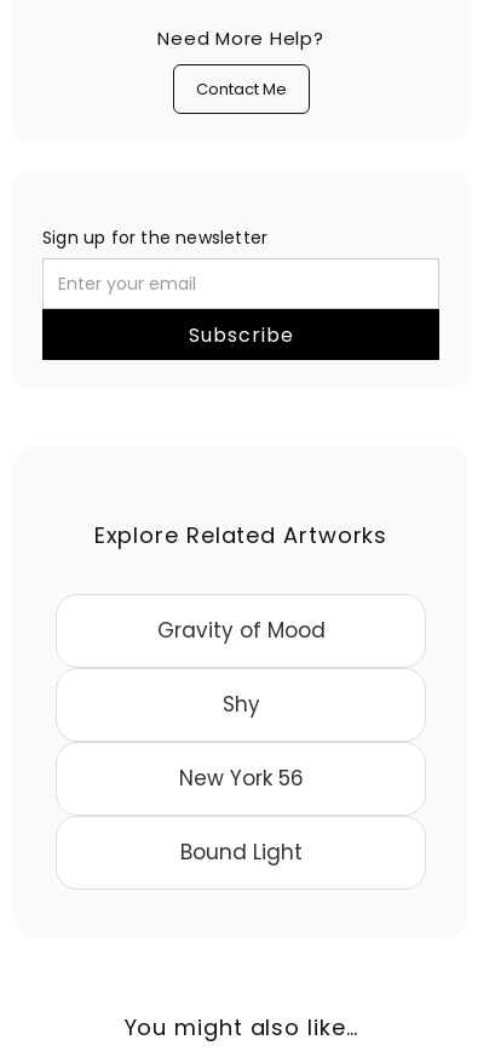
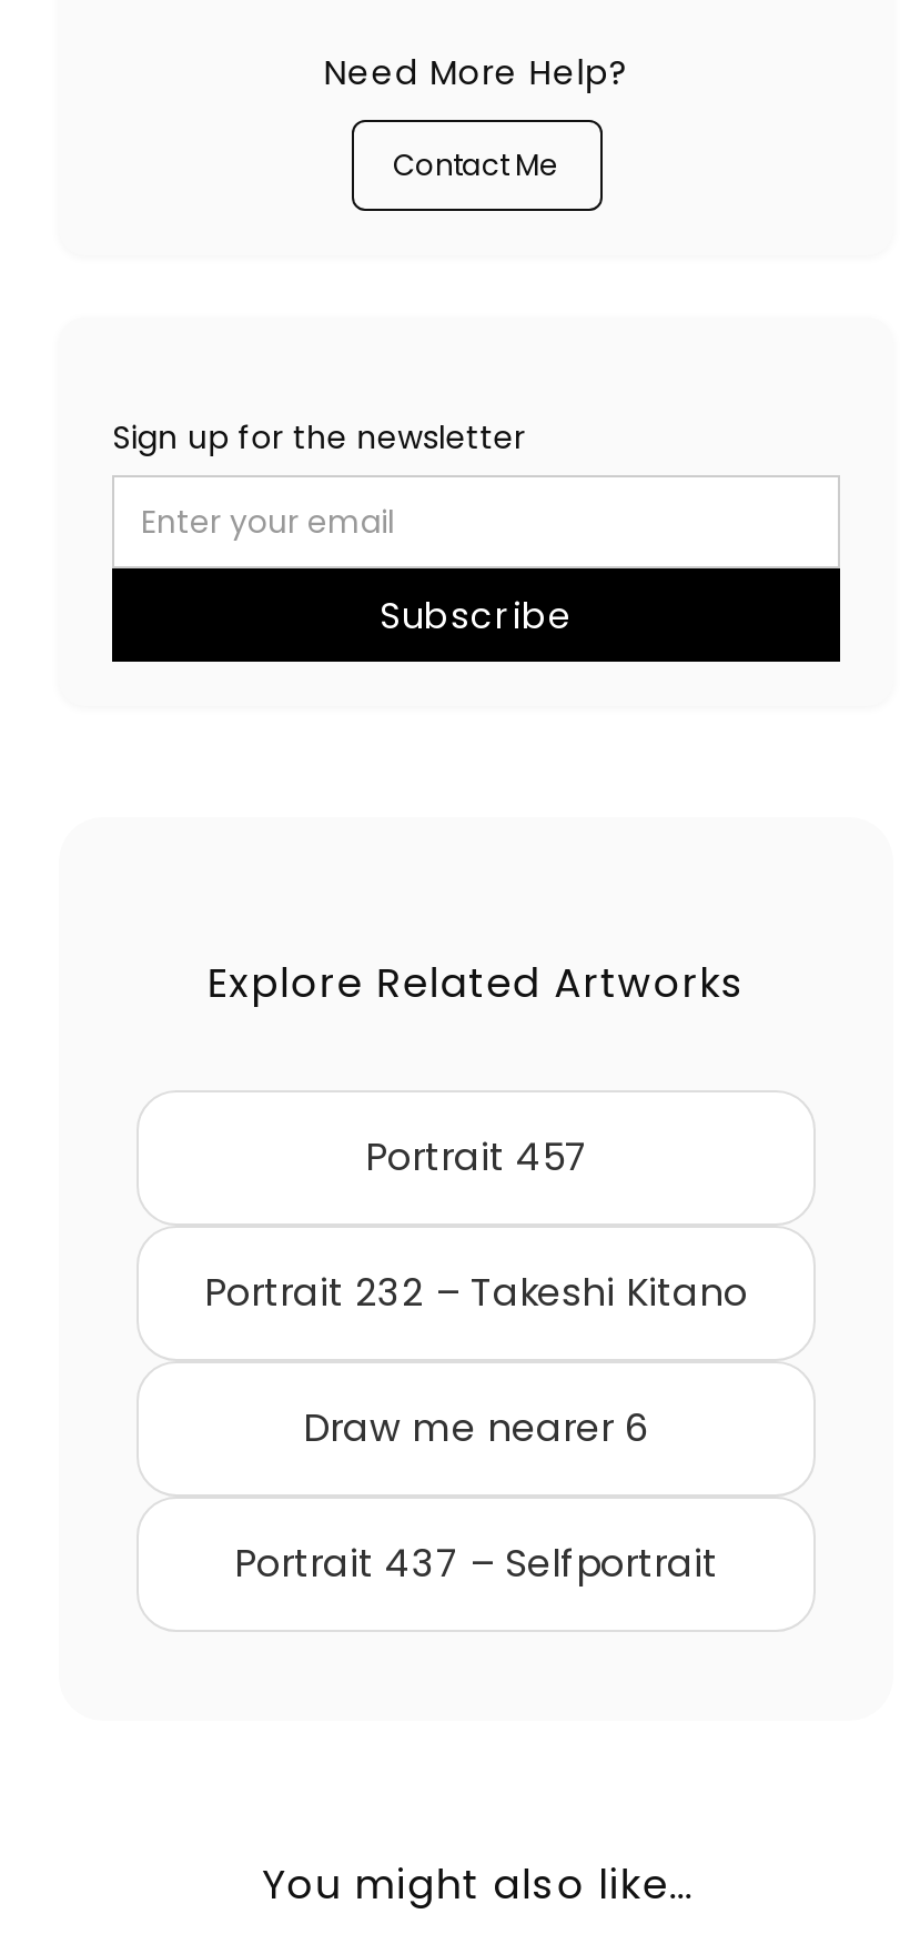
- Gravity of Mood
+ Portrait 457

- Shy
+ Portrait 232 – Takeshi Kitano

- New York 56
+ Draw me nearer 6

- Bound Light
+ Portrait 437 – Selfportrait
